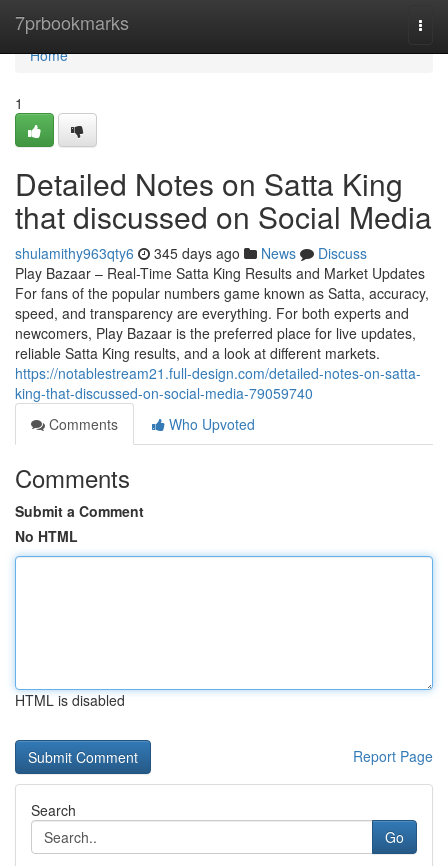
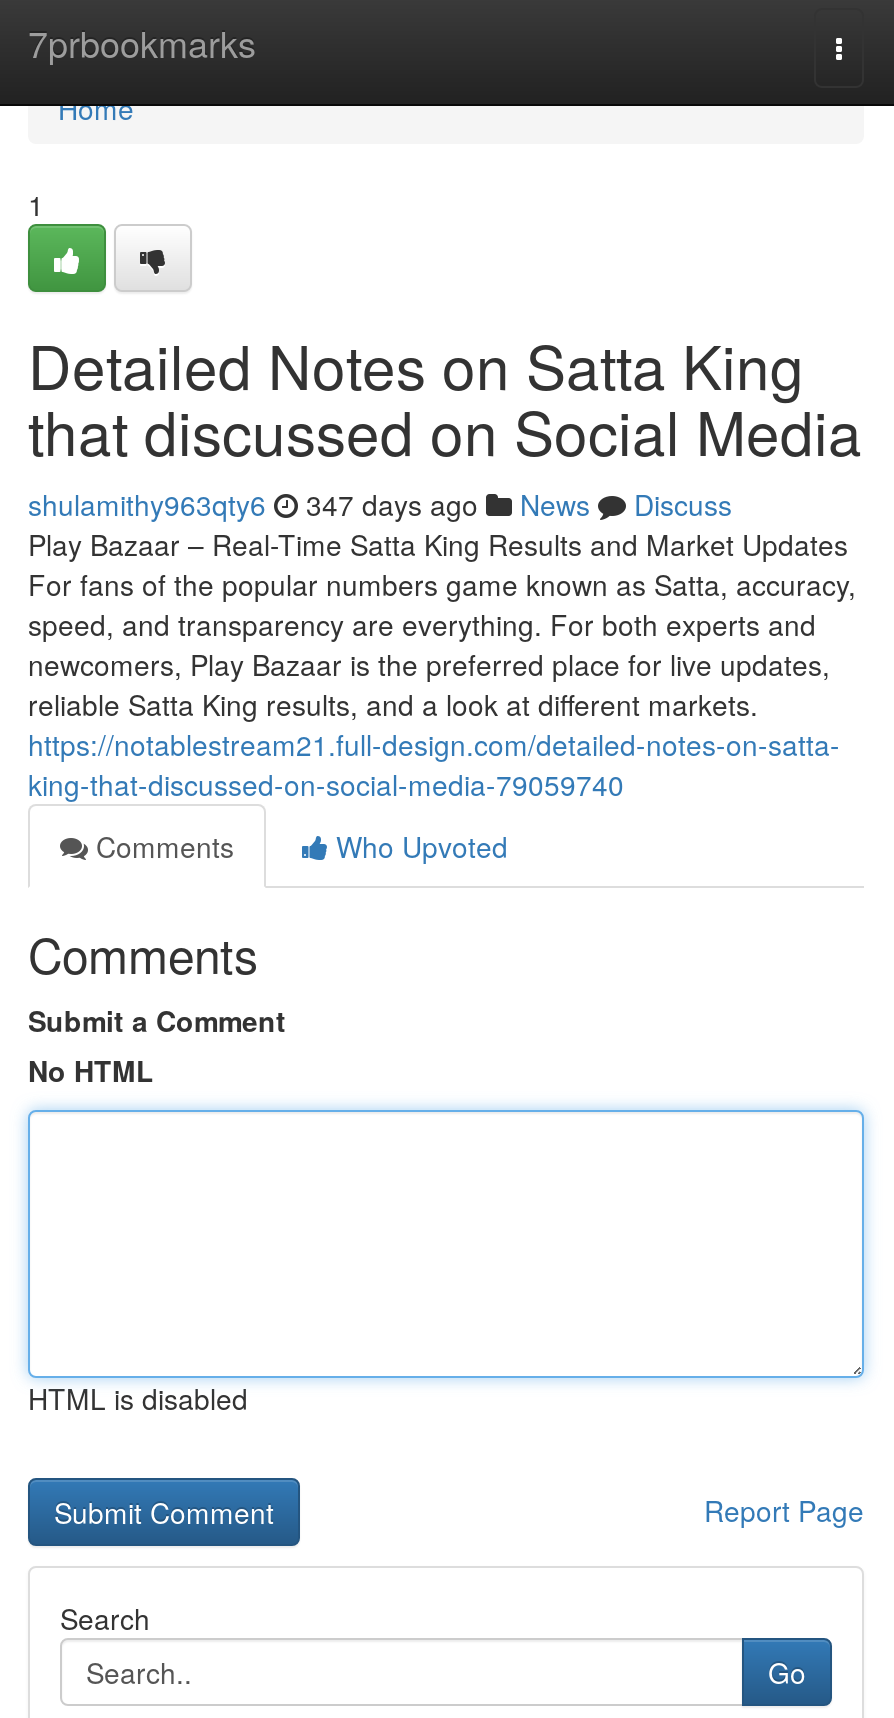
- shulamithy963qty6 345 days ago News Discuss
+ shulamithy963qty6 347 days ago News Discuss
